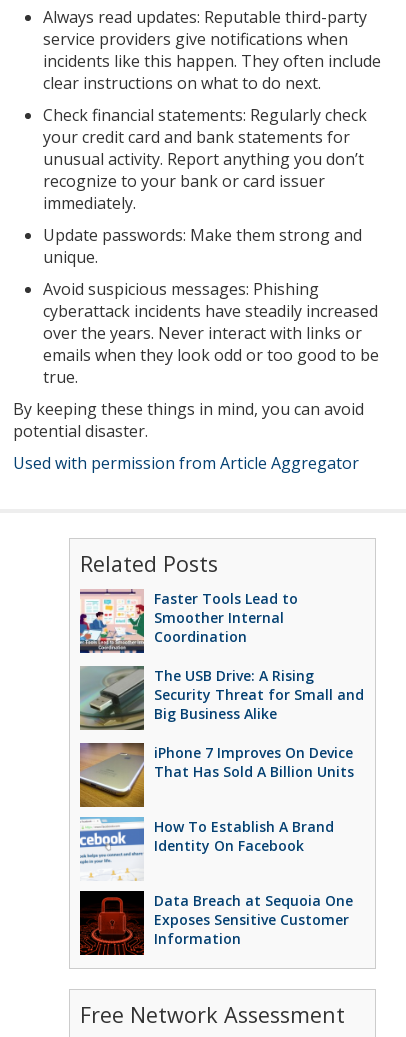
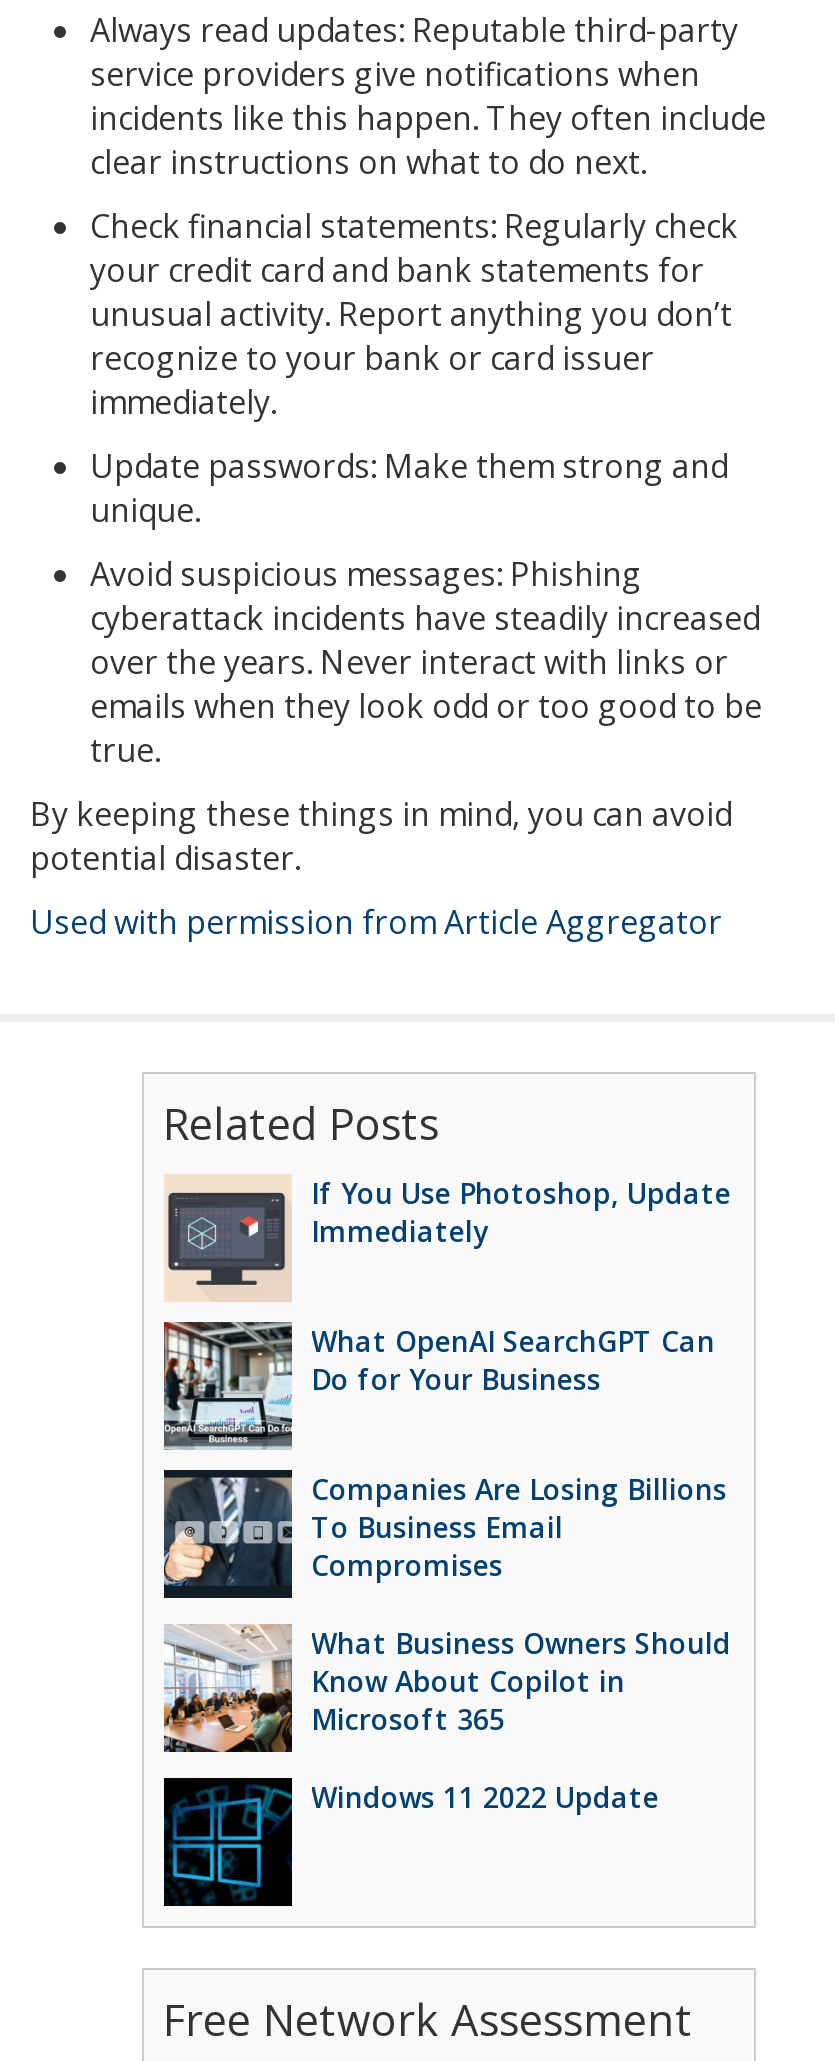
- [image]
- Faster Tools Lead to
- Smoother Internal
- Coordination
+ [image]
+ If You Use Photoshop, Update
+ Immediately

- [image]
- The USB Drive: A Rising
- Security Threat for Small and
- Big Business Alike
+ [image]
+ What OpenAI SearchGPT Can
+ Do for Your Business

- [image]
- iPhone 7 Improves On Device
- That Has Sold A Billion Units
+ [image]
+ Companies Are Losing Billions
+ To Business Email
+ Compromises

- [image]
- How To Establish A Brand
- Identity On Facebook
+ [image]
+ What Business Owners Should
+ Know About Copilot in
+ Microsoft 365

- [image]
- Data Breach at Sequoia One
- Exposes Sensitive Customer
- Information
+ [image]
+ Windows 11 2022 Update
